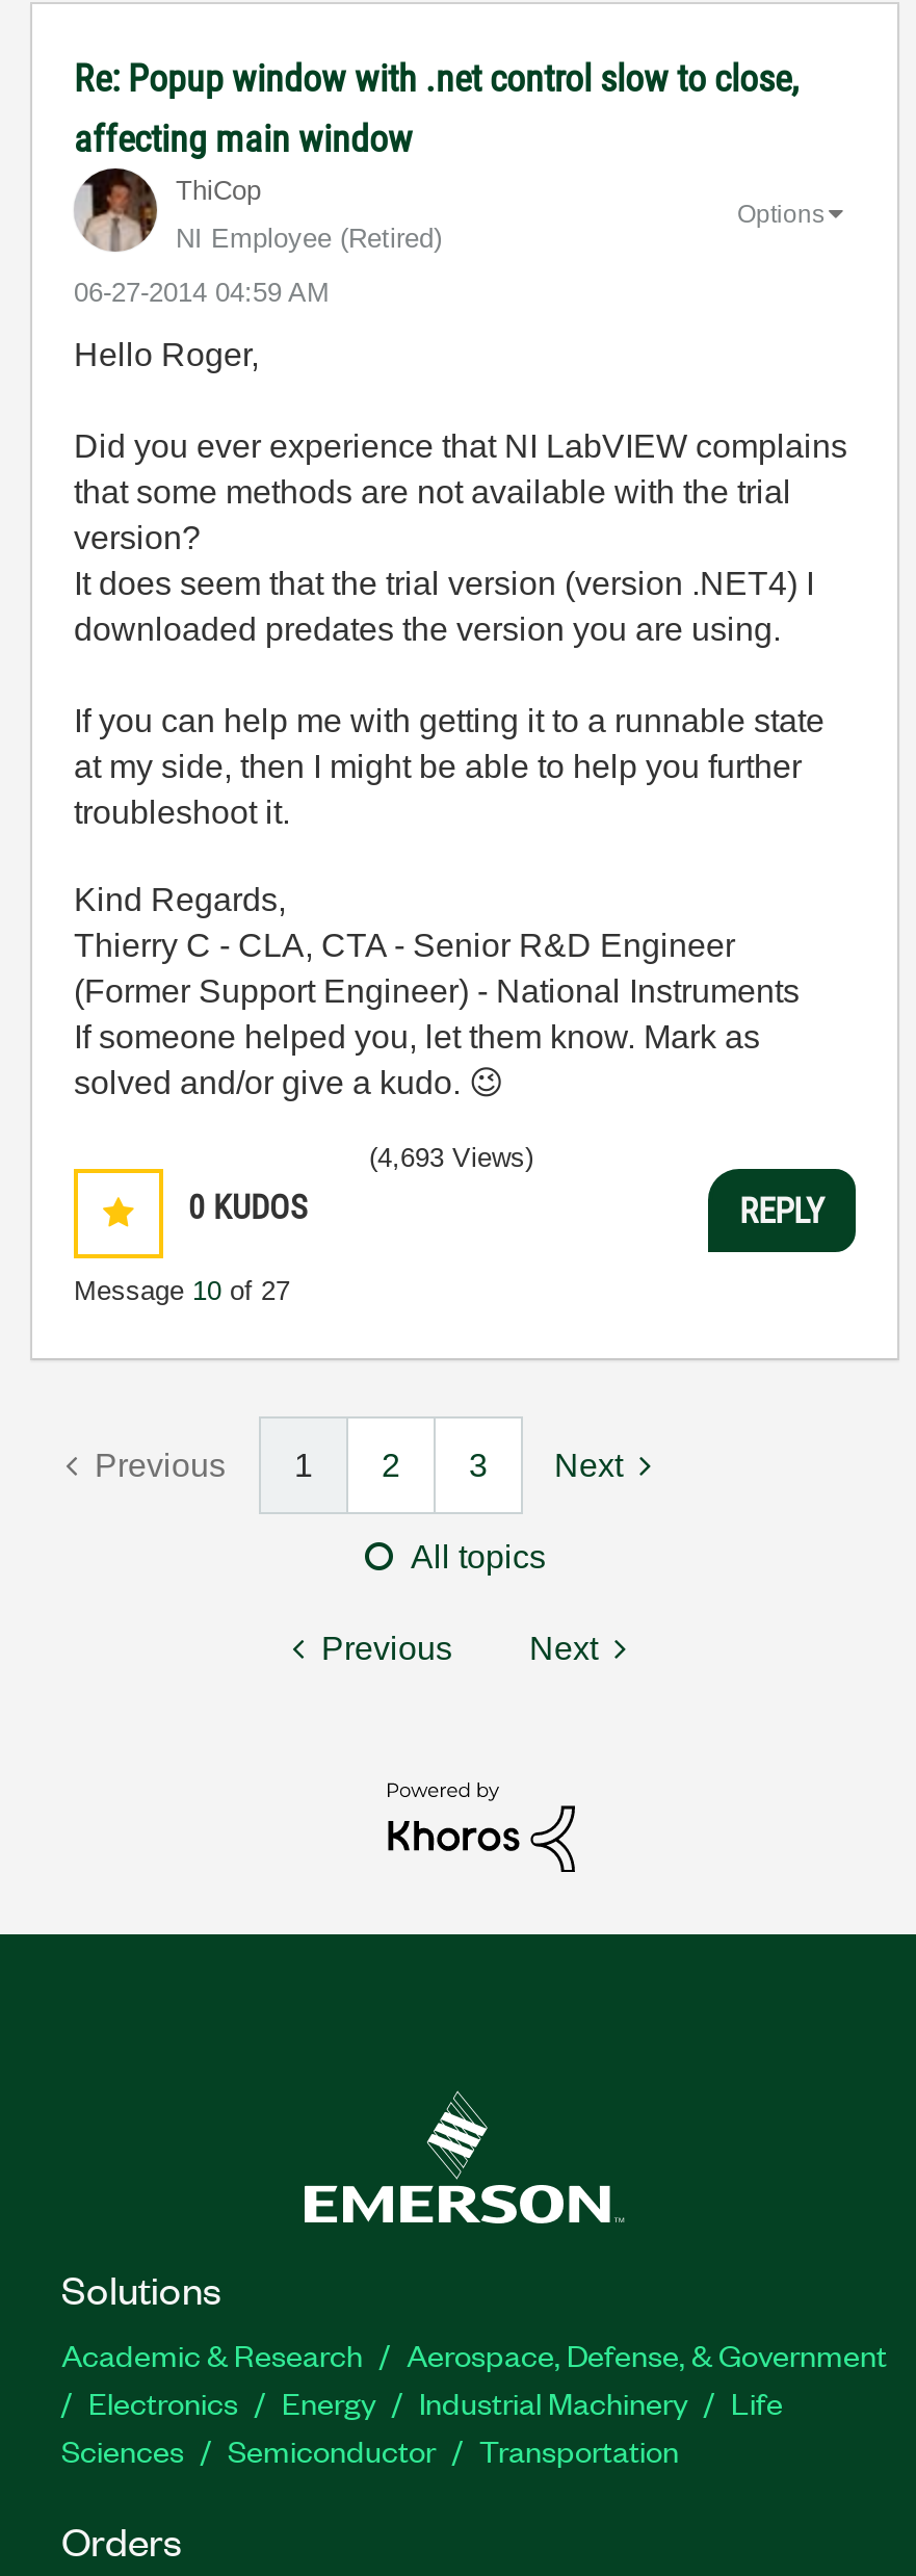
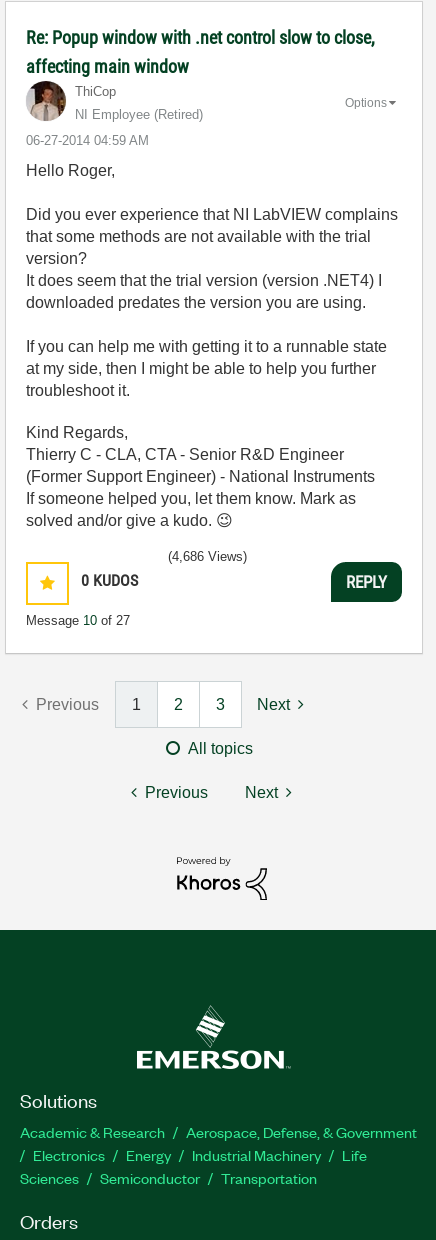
- (4,693 Views)
+ (4,686 Views)
